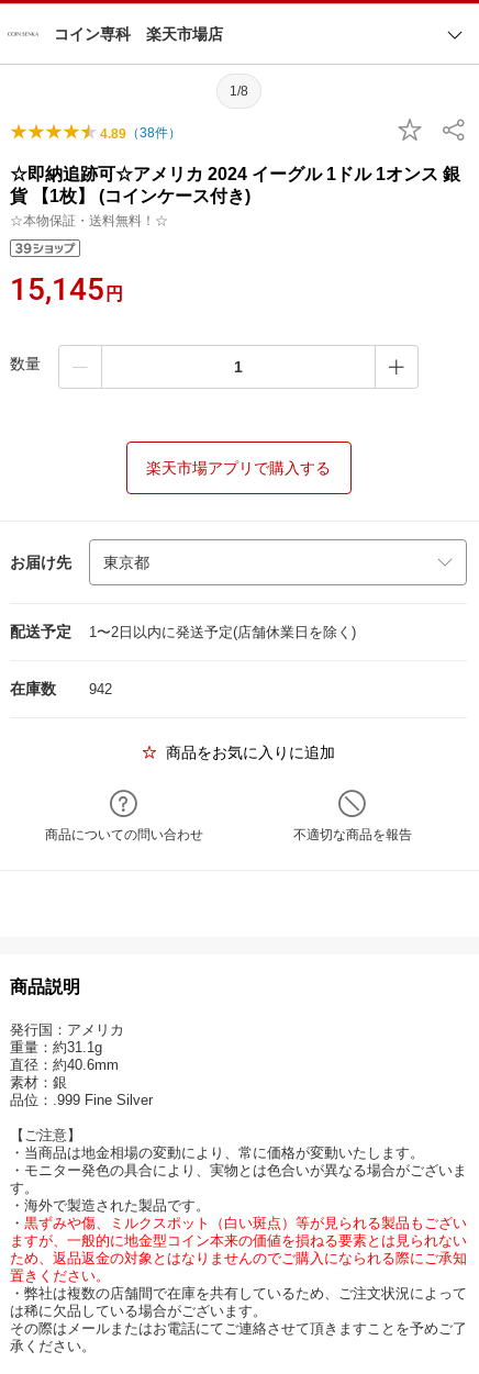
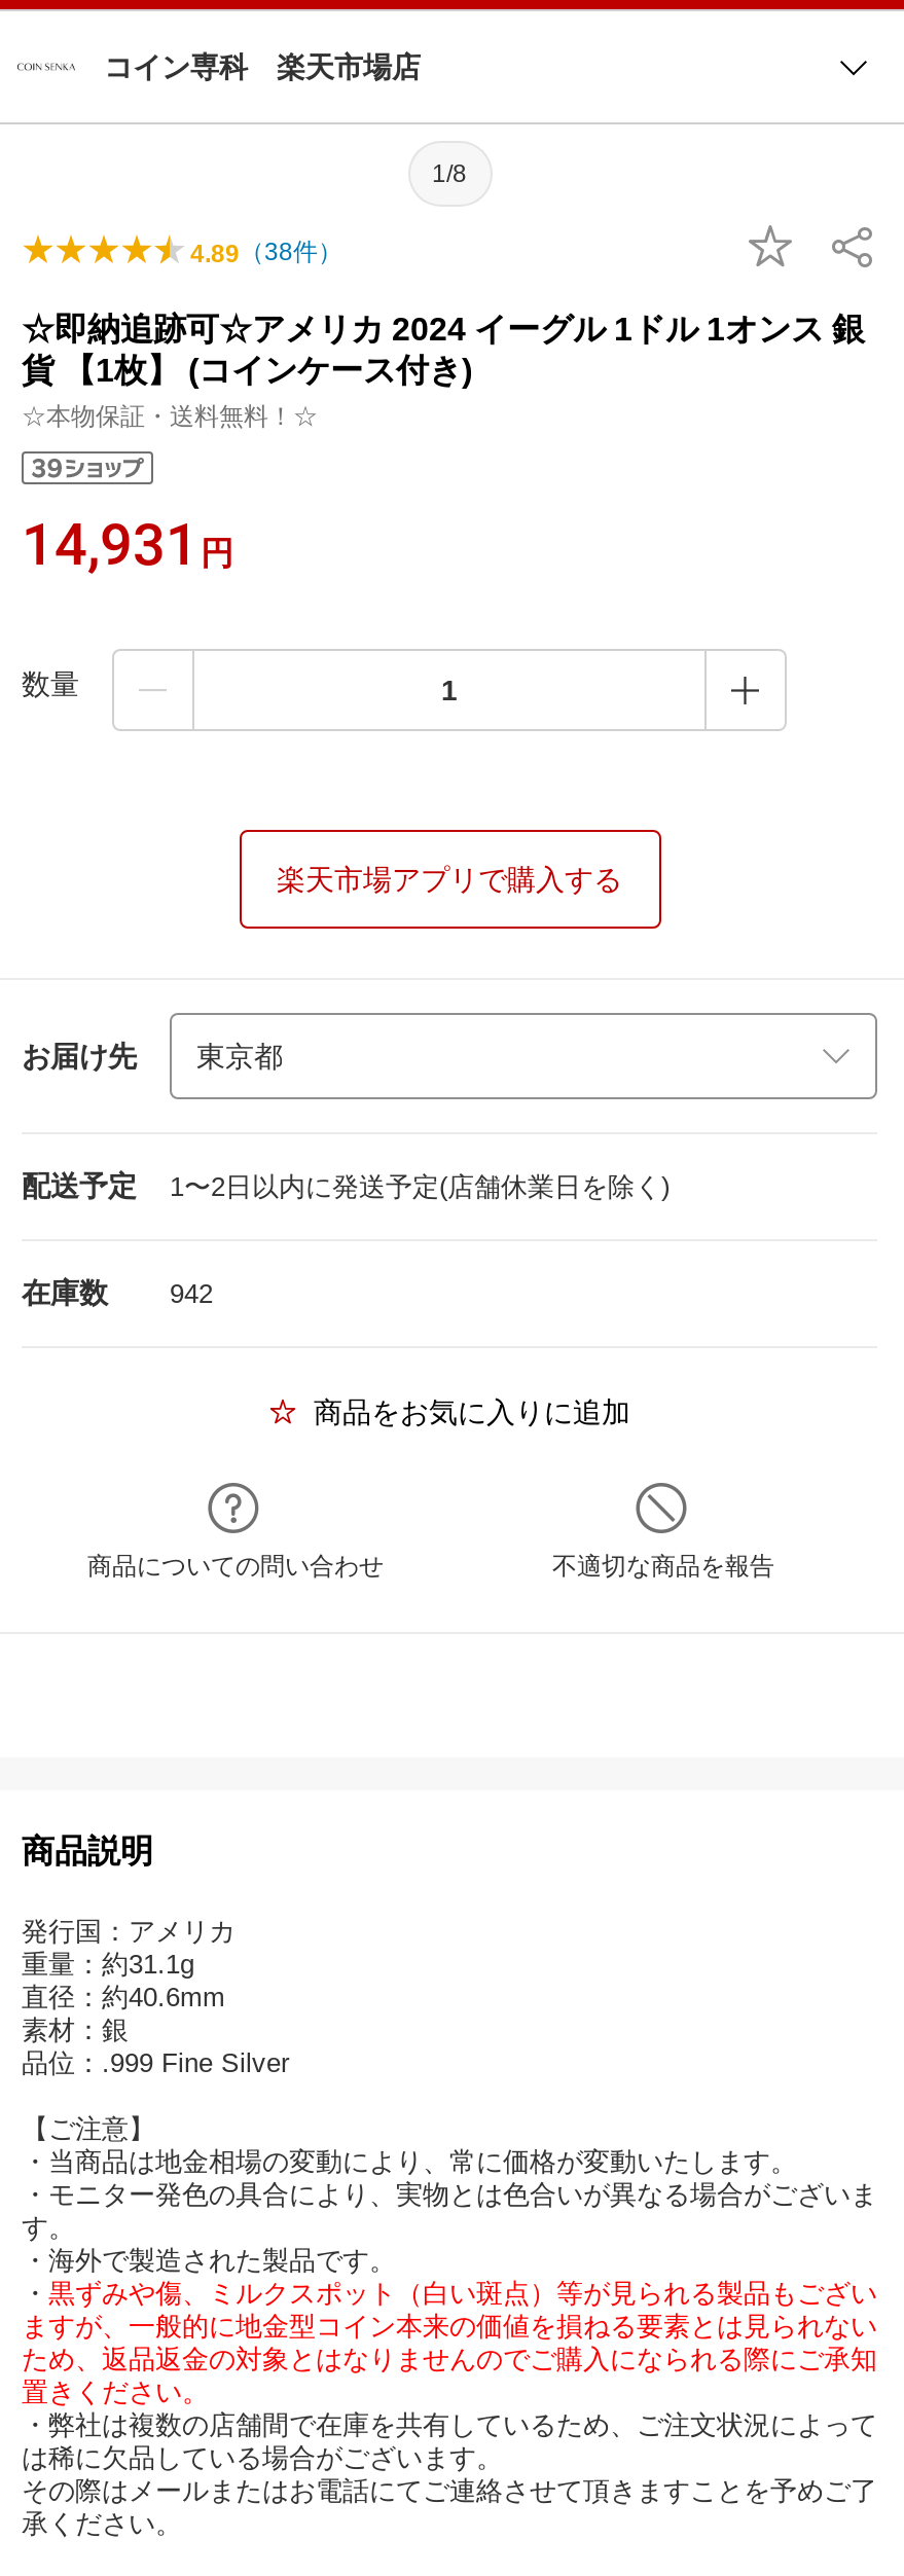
- 15,145円
+ 14,931円
